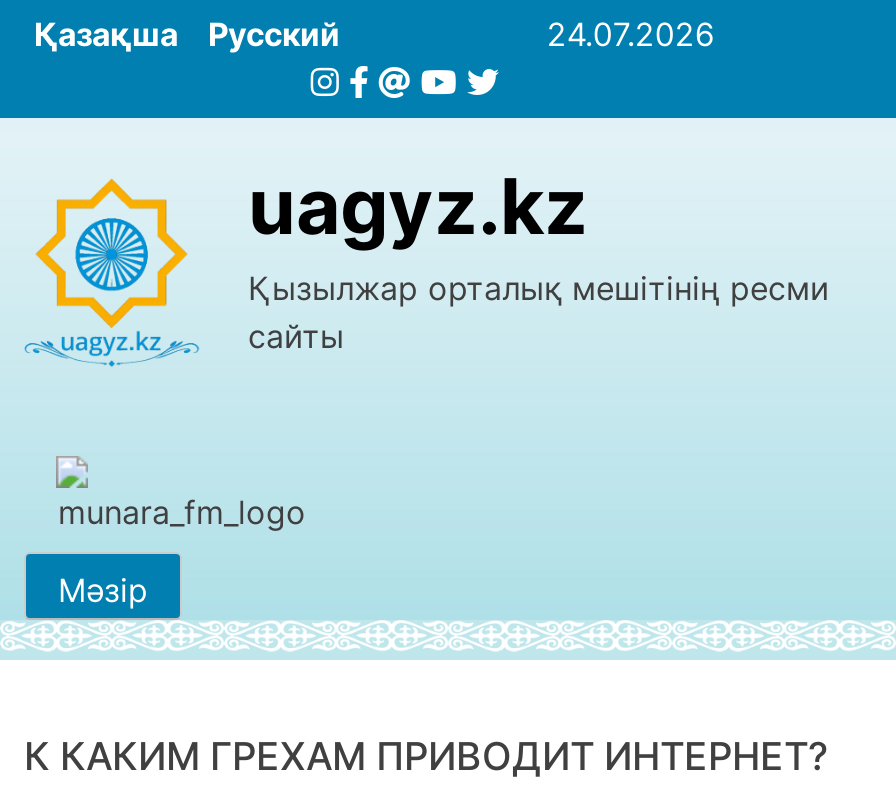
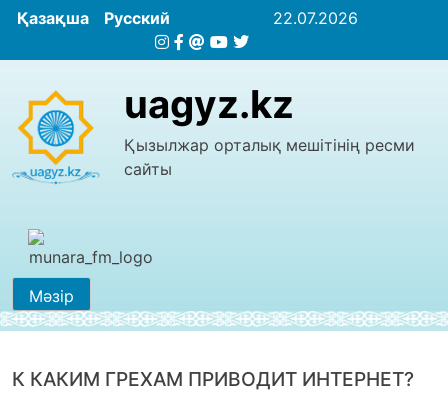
- 24.07.2026
+ 22.07.2026
